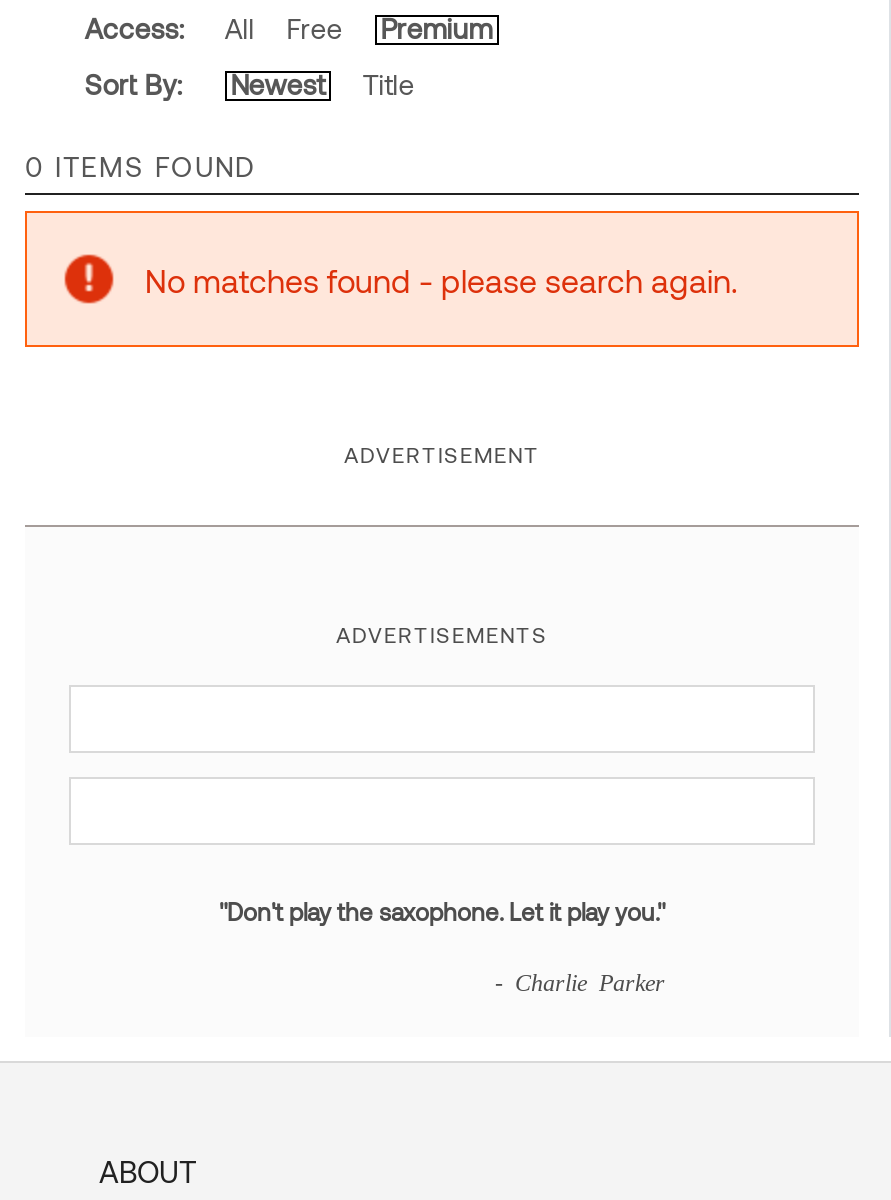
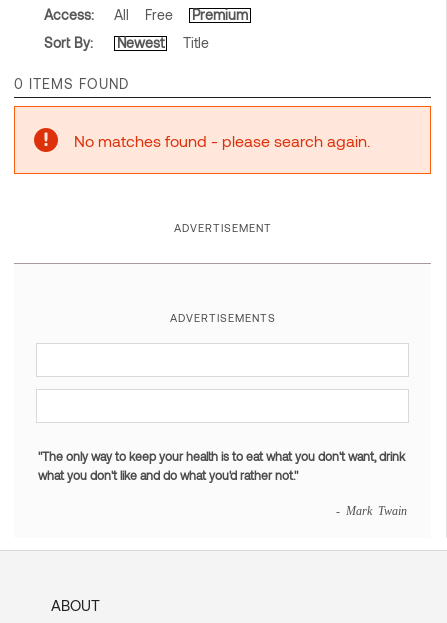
- "Don't play the saxophone. Let it play you."
+ "The only way to keep your health is to eat what you don't want, drink
+ what you don't like and do what you'd rather not."

- - Charlie Parker
+ - Mark Twain
